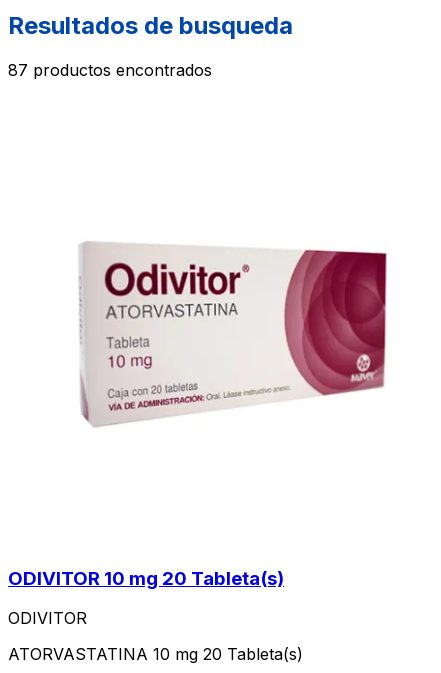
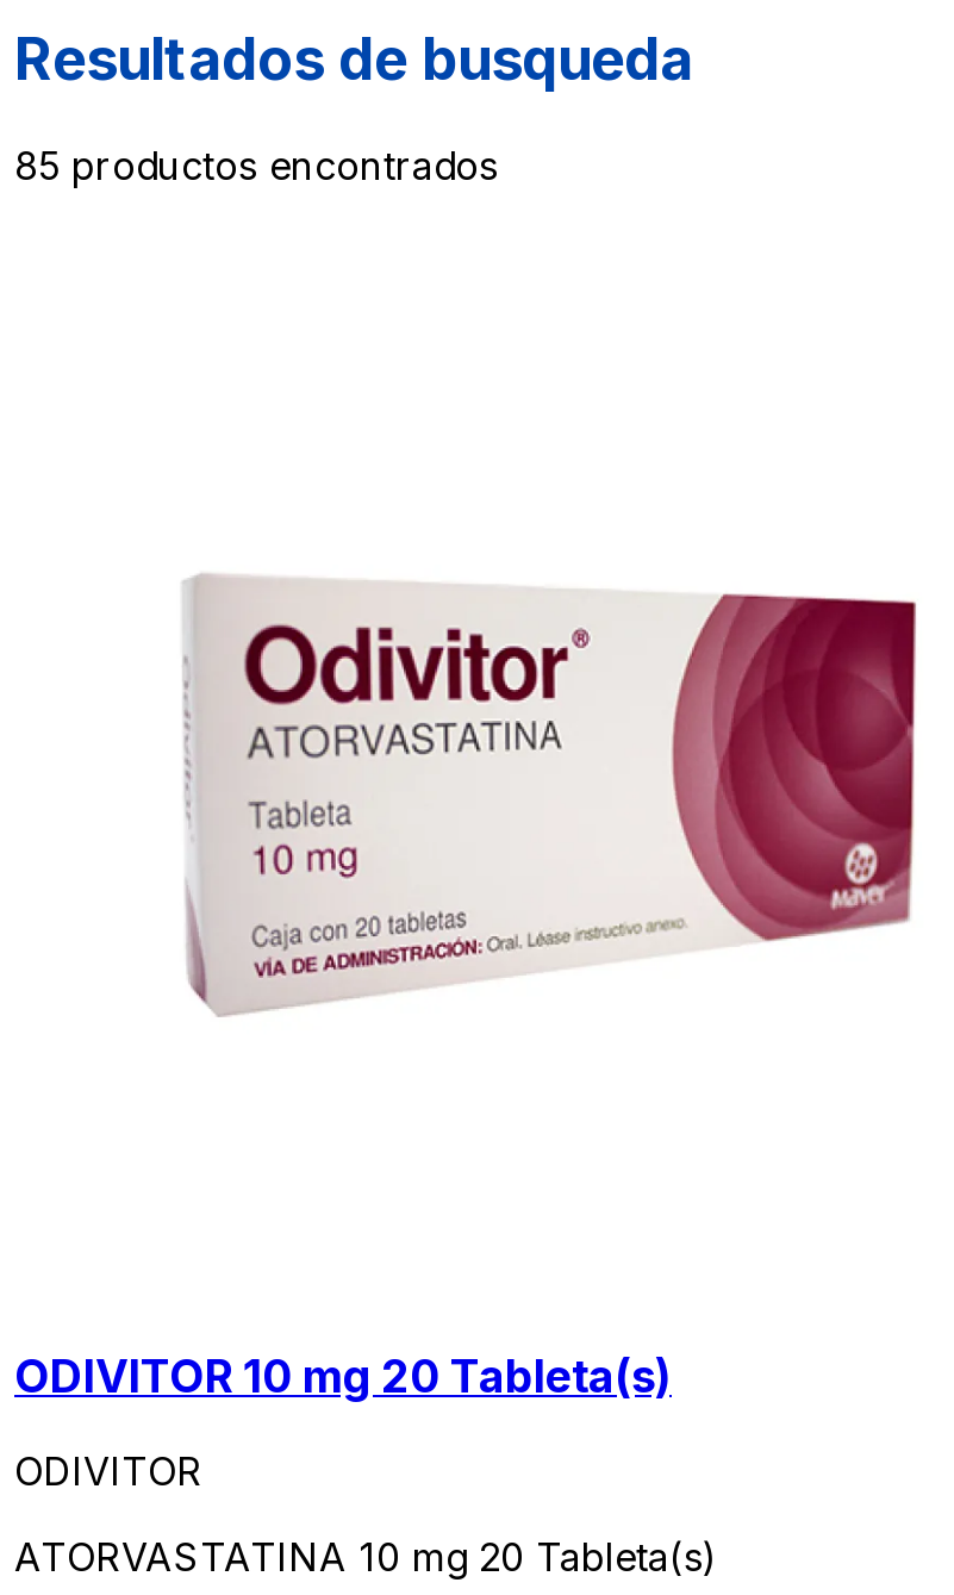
- 87 productos encontrados
+ 85 productos encontrados
